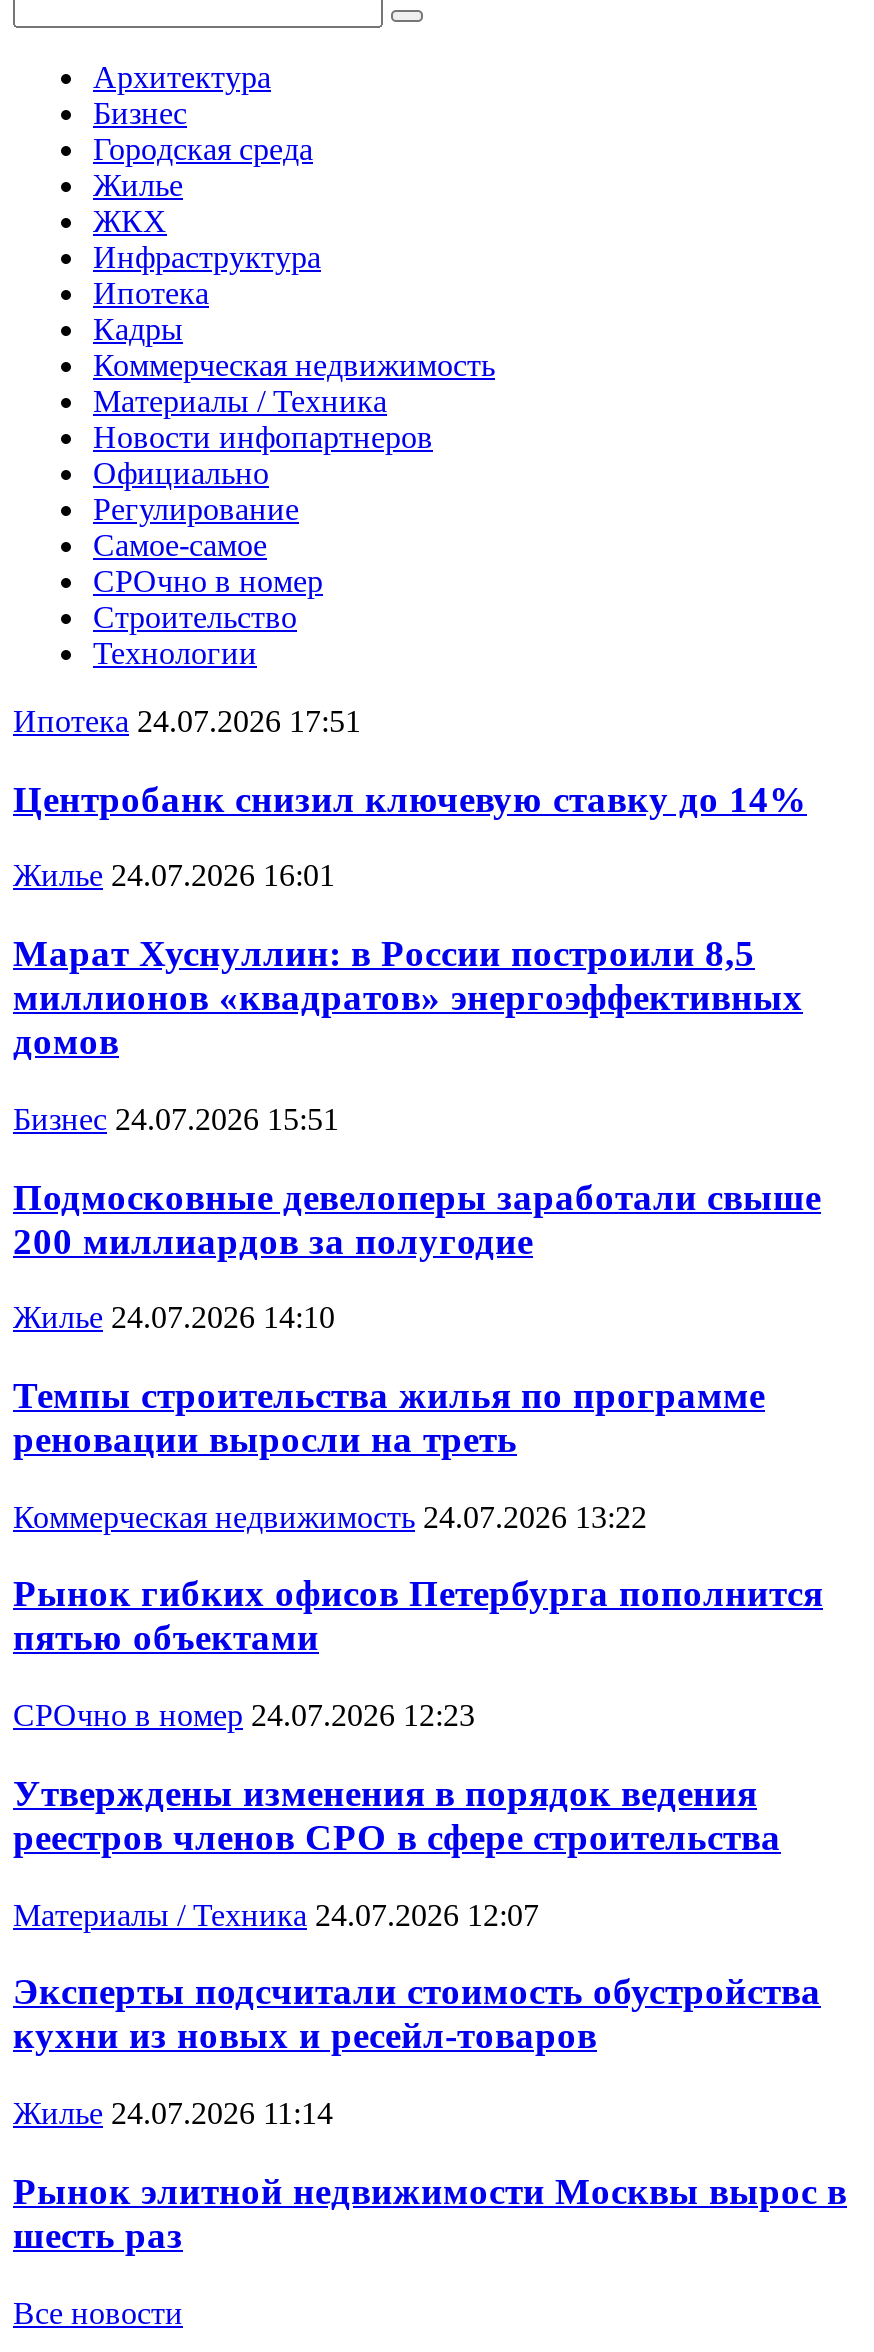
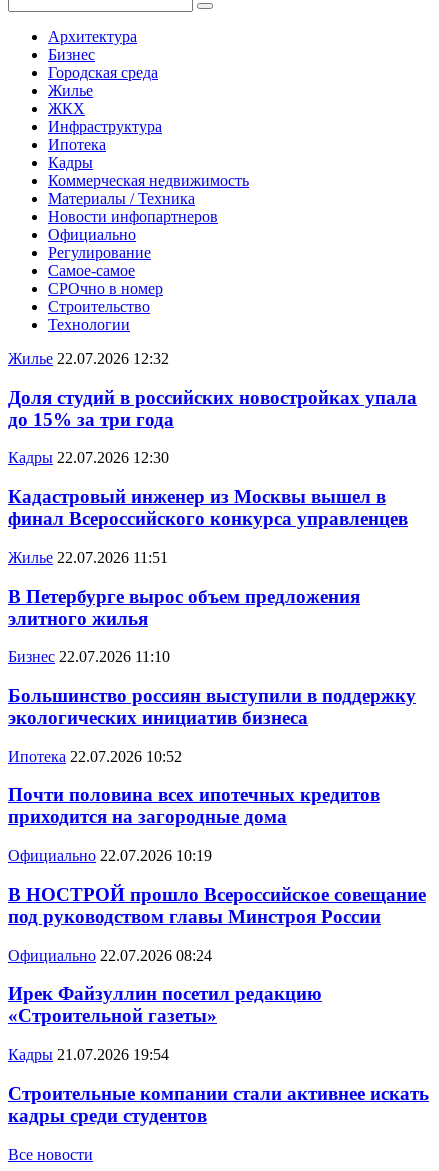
- Ипотека 24.07.2026 17:51
+ Жилье 22.07.2026 12:32

- Центробанк снизил ключевую ставку до 14%
+ Доля студий в российских новостройках упала
+ до 15% за три года

- Жилье 24.07.2026 16:01
+ Кадры 22.07.2026 12:30

- Марат Хуснуллин: в России построили 8,5
- миллионов «квадратов» энергоэффективных
- домов
+ Кадастровый инженер из Москвы вышел в
+ финал Всероссийского конкурса управленцев

- Бизнес 24.07.2026 15:51
+ Жилье 22.07.2026 11:51

- Подмосковные девелоперы заработали свыше
- 200 миллиардов за полугодие
+ В Петербурге вырос объем предложения
+ элитного жилья

- Жилье 24.07.2026 14:10
+ Бизнес 22.07.2026 11:10

- Темпы строительства жилья по программе
- реновации выросли на треть
+ Большинство россиян выступили в поддержку
+ экологических инициатив бизнеса

- Коммерческая недвижимость 24.07.2026 13:22
+ Ипотека 22.07.2026 10:52

- Рынок гибких офисов Петербурга пополнится
- пятью объектами
+ Почти половина всех ипотечных кредитов
+ приходится на загородные дома

- СРОчно в номер 24.07.2026 12:23
+ Официально 22.07.2026 10:19

- Утверждены изменения в порядок ведения
- реестров членов СРО в сфере строительства
+ В НОСТРОЙ прошло Всероссийское совещание
+ под руководством главы Минстроя России

- Материалы / Техника 24.07.2026 12:07
+ Официально 22.07.2026 08:24

- Эксперты подсчитали стоимость обустройства
- кухни из новых и ресейл-товаров
+ Ирек Файзуллин посетил редакцию
+ «Строительной газеты»

- Жилье 24.07.2026 11:14
+ Кадры 21.07.2026 19:54

- Рынок элитной недвижимости Москвы вырос в
- шесть раз
+ Строительные компании стали активнее искать
+ кадры среди студентов
